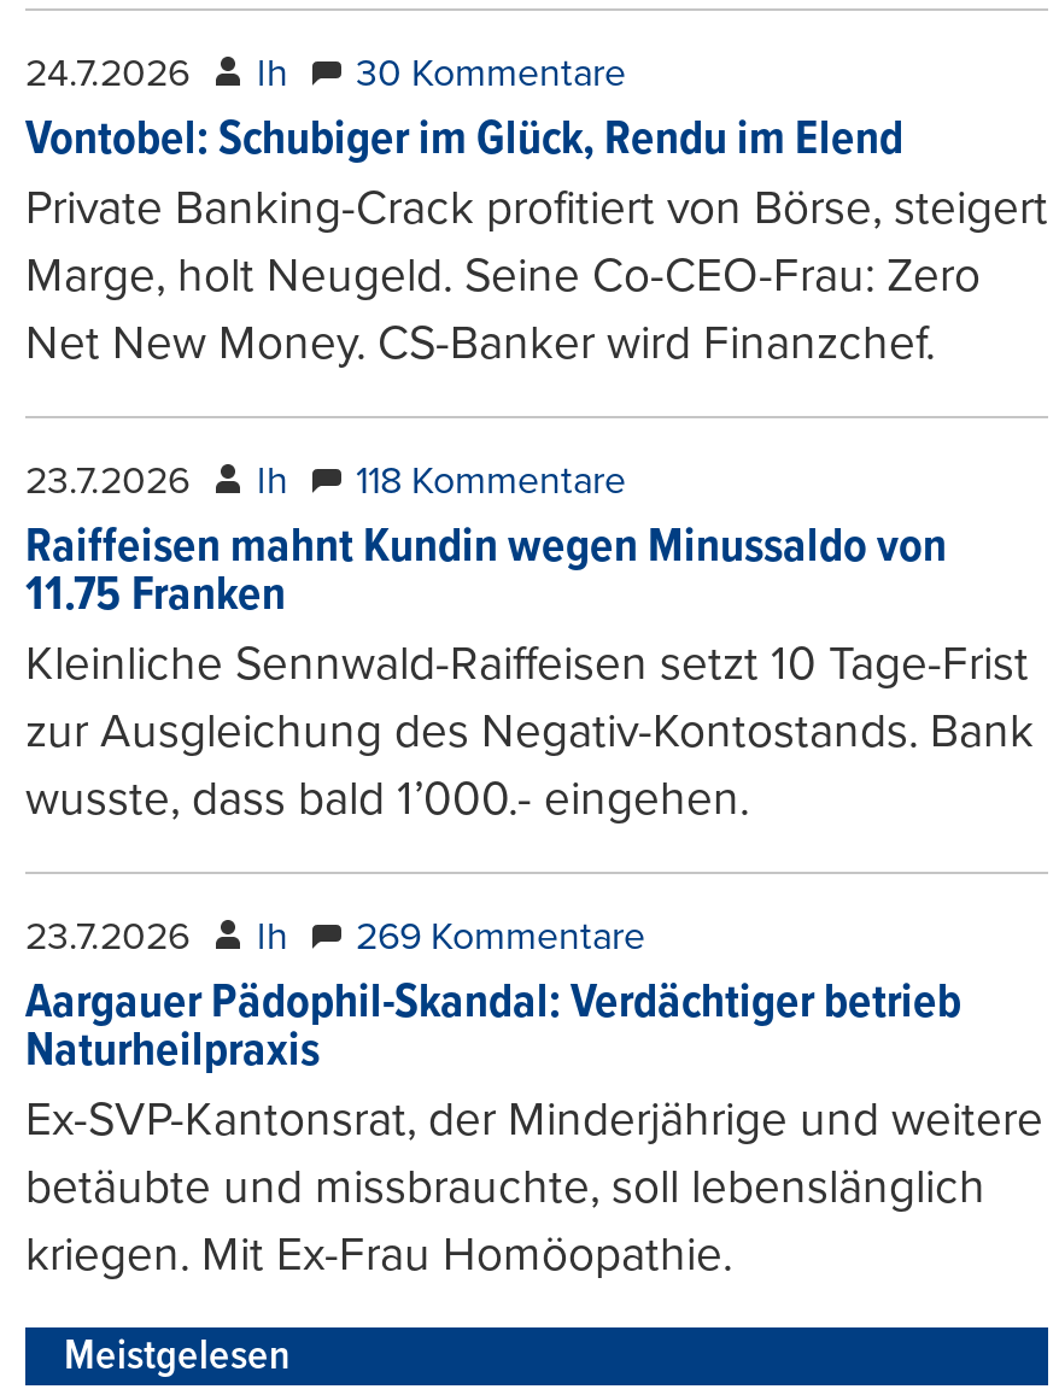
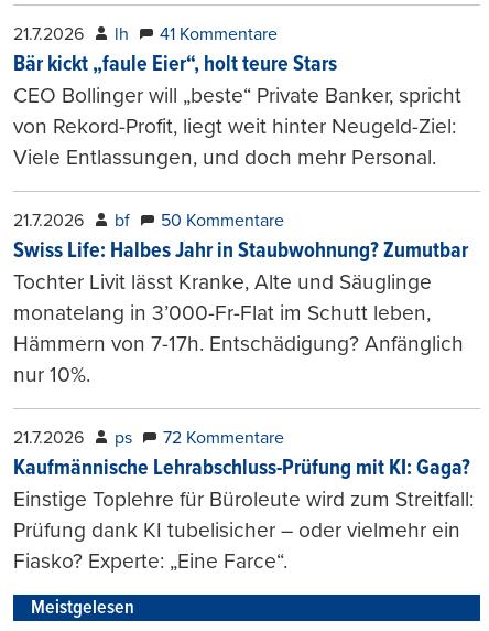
- 24.7.2026
+ 21.7.2026

- 30 Kommentare
- Vontobel: Schubiger im Glück, Rendu im Elend
- Private Banking-Crack profitiert von Börse, steigert
- Marge, holt Neugeld. Seine Co-CEO-Frau: Zero
- Net New Money. CS-Banker wird Finanzchef.
+ 41 Kommentare
+ Bär kickt „faule Eier“, holt teure Stars
+ CEO Bollinger will „beste“ Private Banker, spricht
+ von Rekord-Profit, liegt weit hinter Neugeld-Ziel:
+ Viele Entlassungen, und doch mehr Personal.

- 23.7.2026
- lh
- 118 Kommentare
- Raiffeisen mahnt Kundin wegen Minussaldo von
- 11.75 Franken
- Kleinliche Sennwald-Raiffeisen setzt 10 Tage-Frist
- zur Ausgleichung des Negativ-Kontostands. Bank
- wusste, dass bald 1’000.- eingehen.
+ 21.7.2026
+ bf
+ 50 Kommentare
+ Swiss Life: Halbes Jahr in Staubwohnung? Zumutbar
+ Tochter Livit lässt Kranke, Alte und Säuglinge
+ monatelang in 3’000-Fr-Flat im Schutt leben,
+ Hämmern von 7-17h. Entschädigung? Anfänglich
+ nur 10%.

- 23.7.2026
- lh
- 269 Kommentare
- Aargauer Pädophil-Skandal: Verdächtiger betrieb
- Naturheilpraxis
- Ex-SVP-Kantonsrat, der Minderjährige und weitere
- betäubte und missbrauchte, soll lebenslänglich
- kriegen. Mit Ex-Frau Homöopathie.
+ 21.7.2026
+ ps
+ 72 Kommentare
+ Kaufmännische Lehrabschluss-Prüfung mit KI: Gaga?
+ Einstige Toplehre für Büroleute wird zum Streitfall:
+ Prüfung dank KI tubelisicher – oder vielmehr ein
+ Fiasko? Experte: „Eine Farce“.
